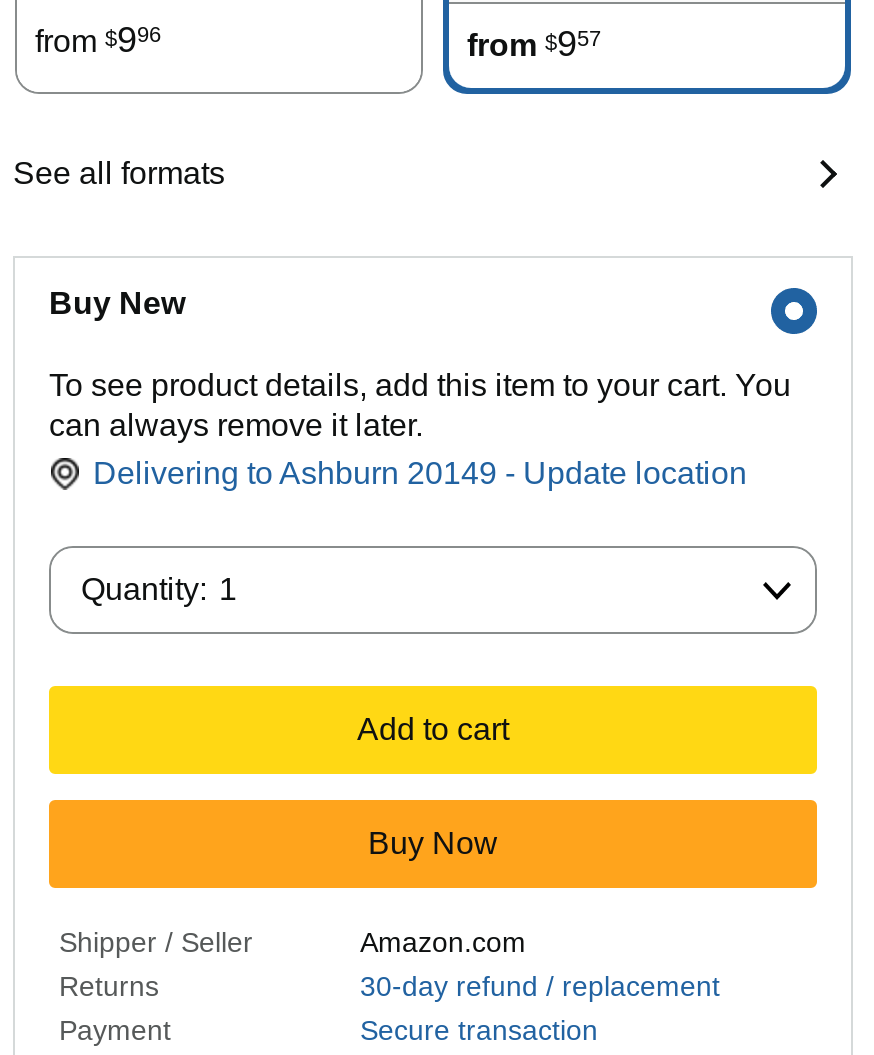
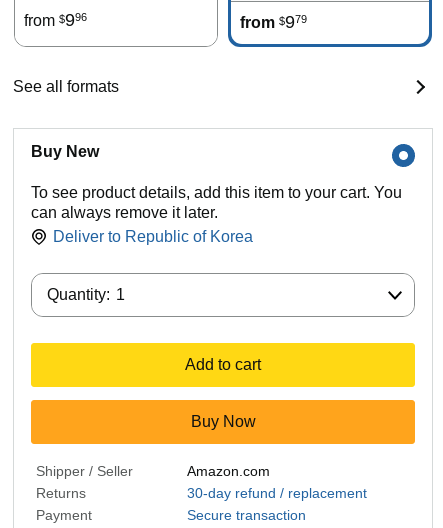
- from $957
+ from $979

- Delivering to Ashburn 20149 - Update location
+ Deliver to Republic of Korea
